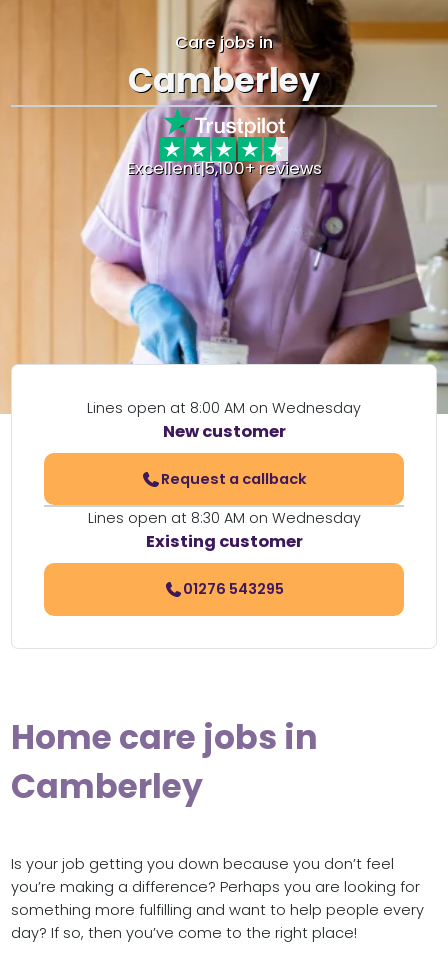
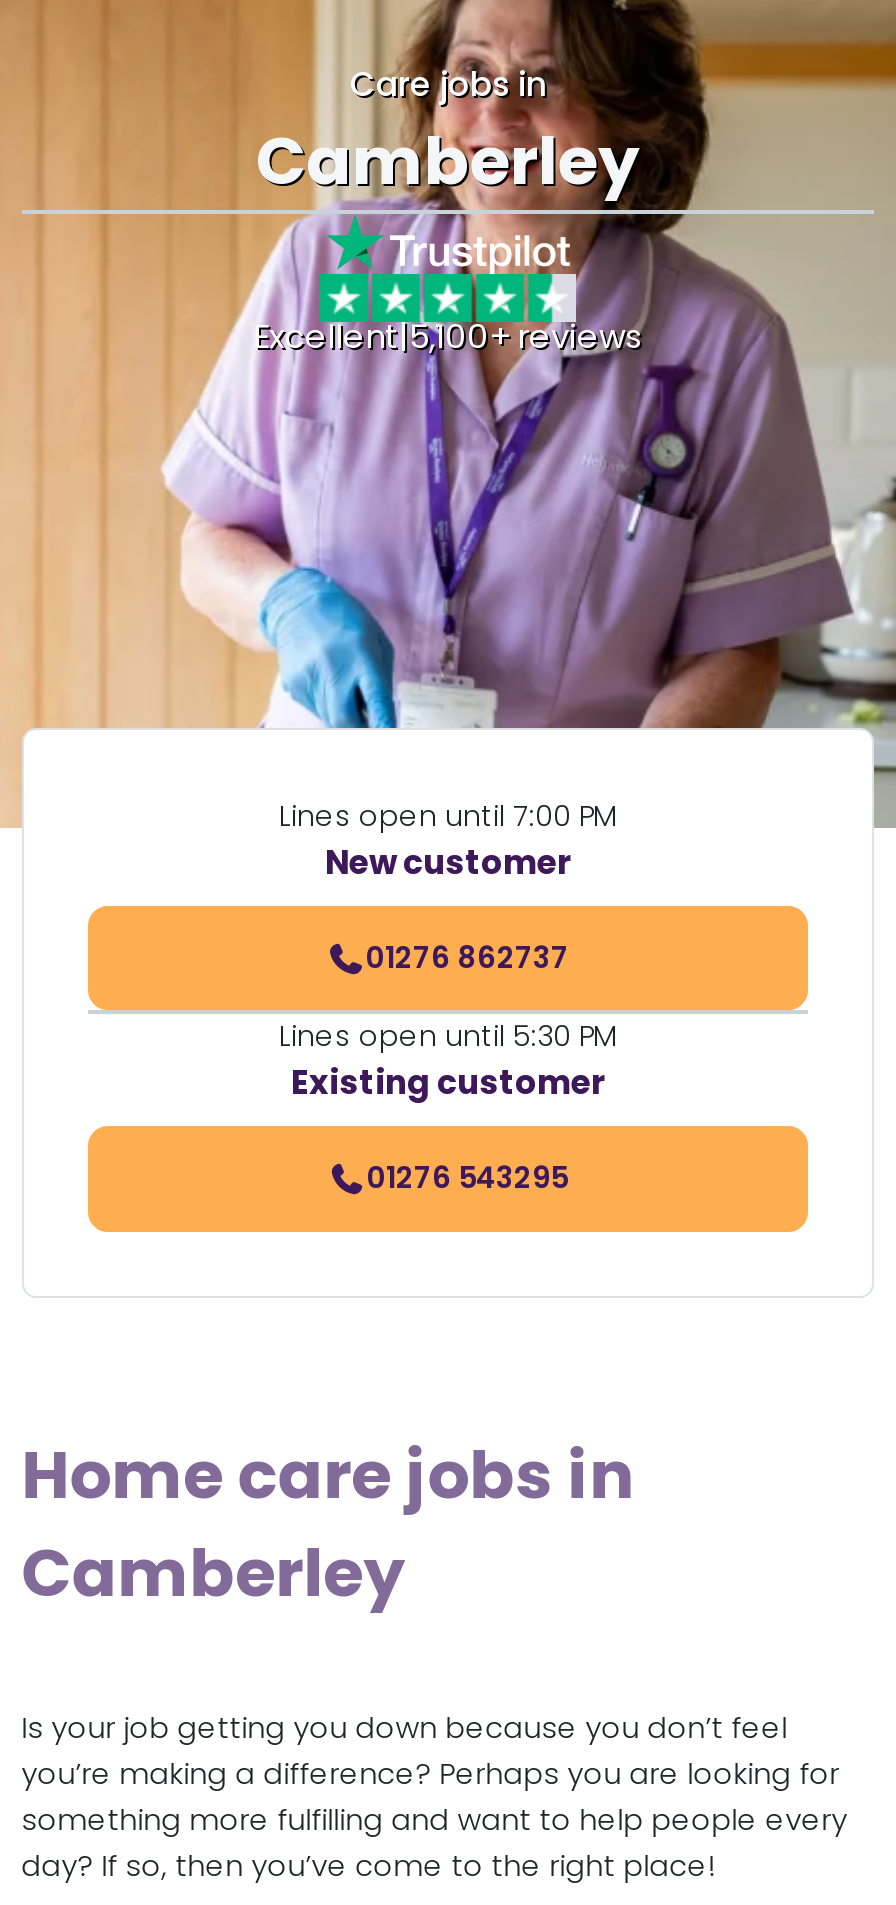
- Lines open at 8:00 AM on Wednesday
+ Lines open until 7:00 PM

- Request a callback
+ 01276 862737

- Lines open at 8:30 AM on Wednesday
+ Lines open until 5:30 PM
